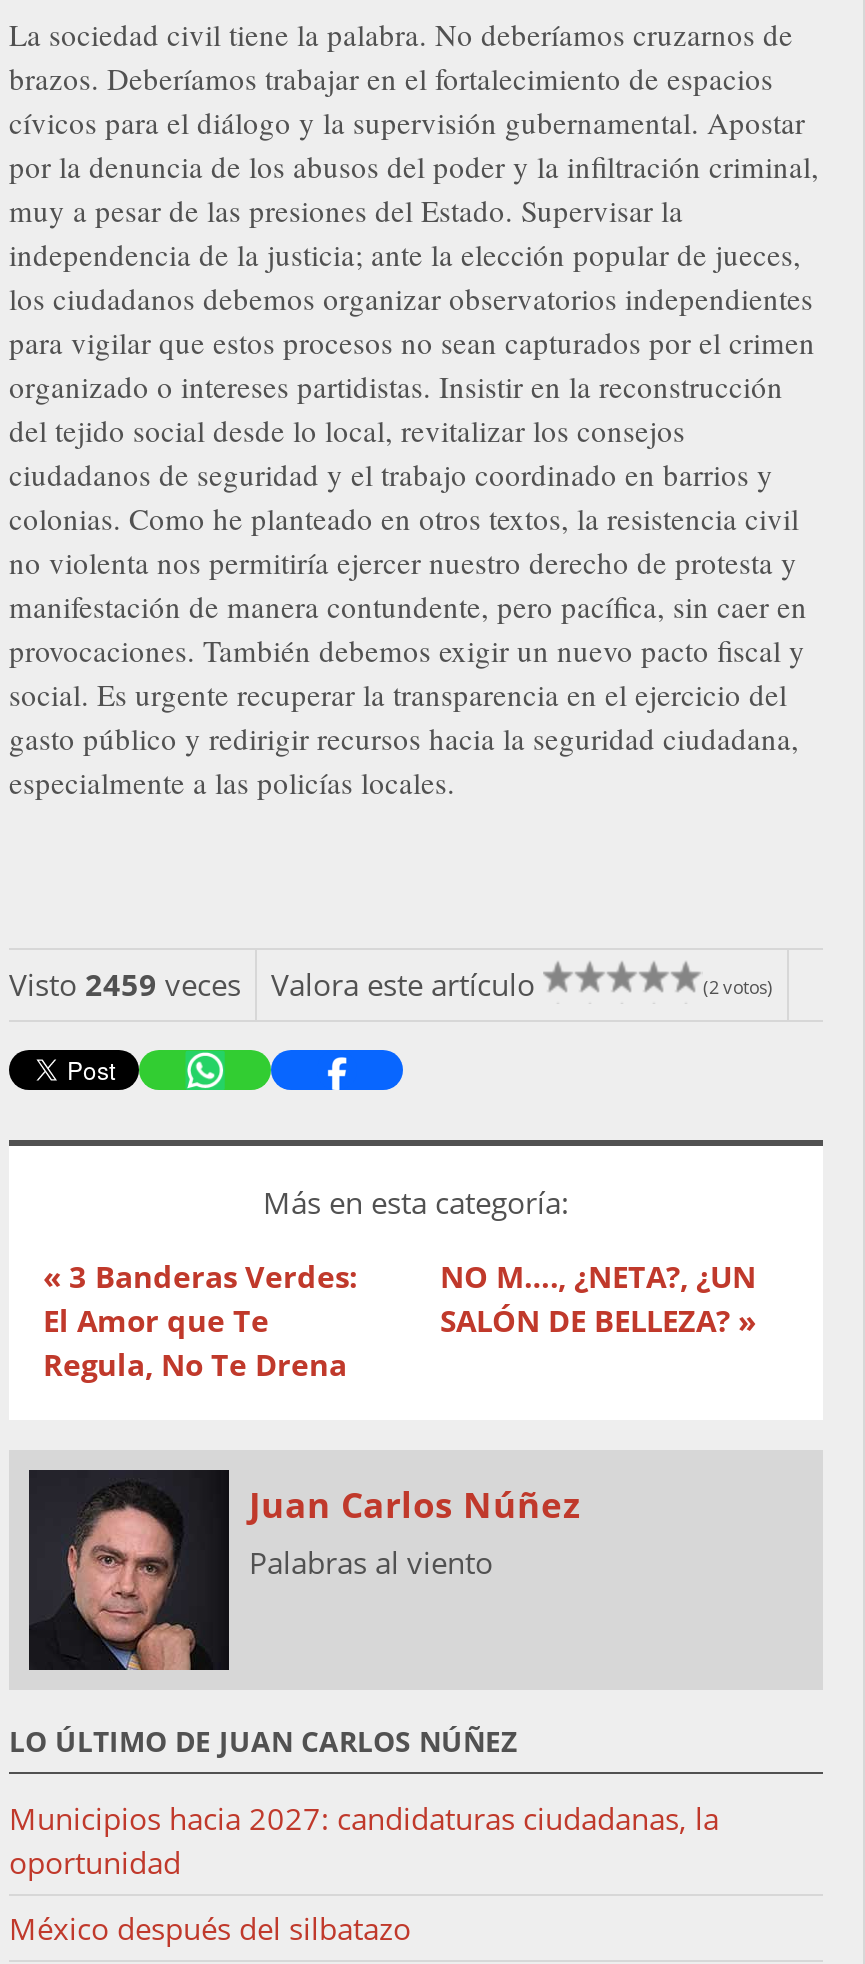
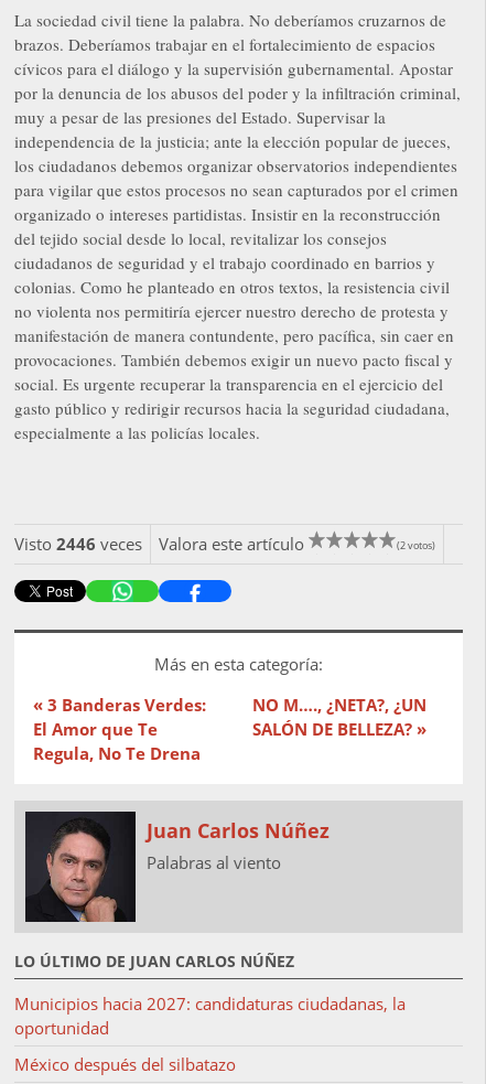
- Visto 2459 veces Valora este artículo
+ Visto 2446 veces Valora este artículo
